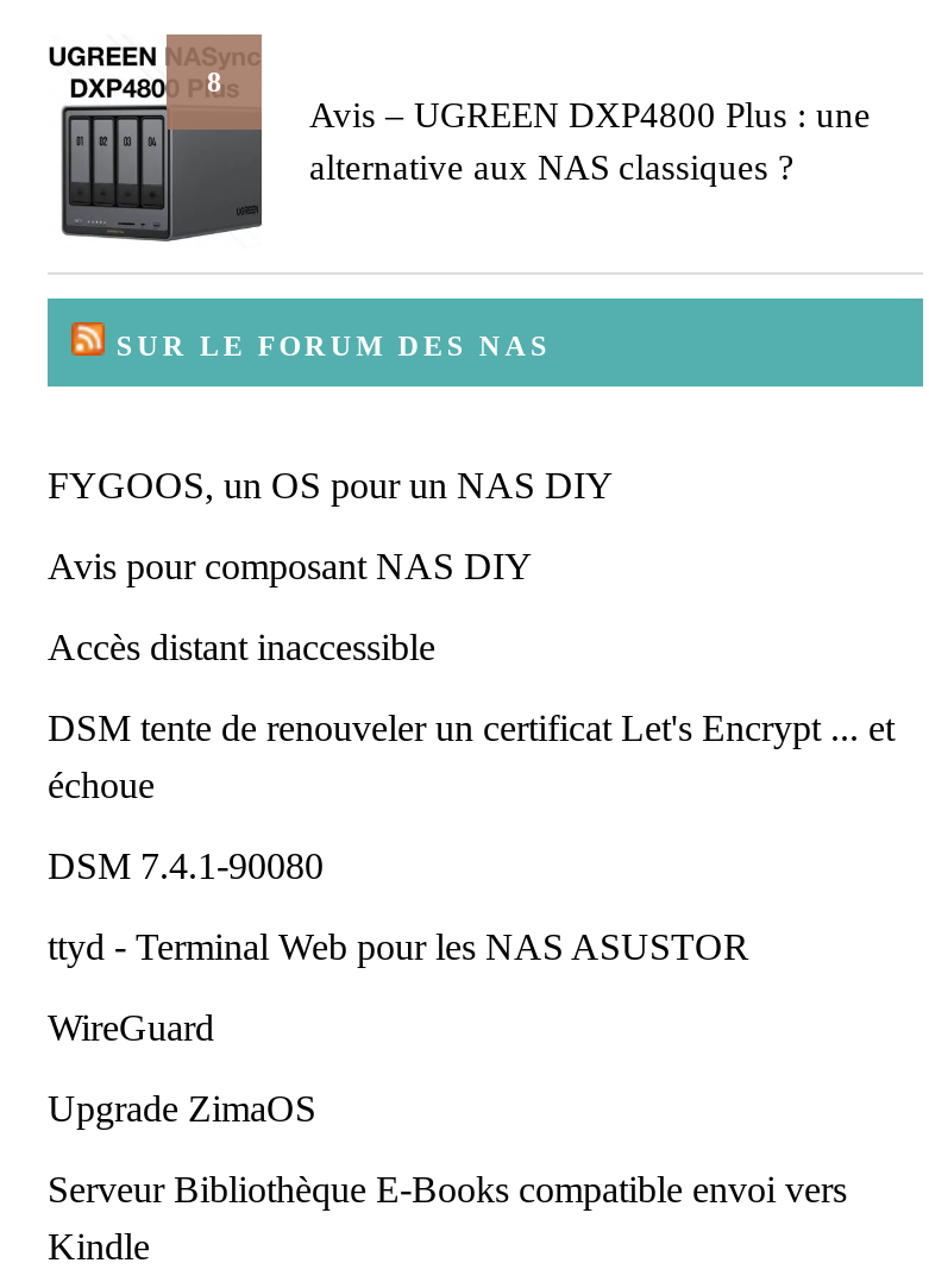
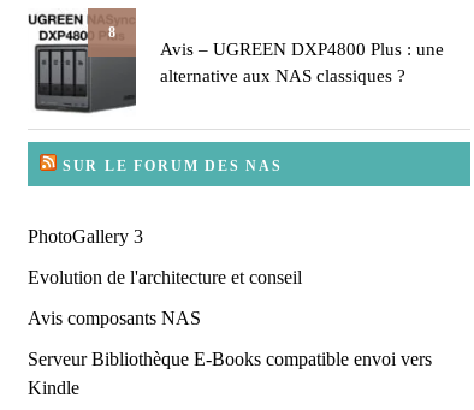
- FYGOOS, un OS pour un NAS DIY
- Avis pour composant NAS DIY
- Accès distant inaccessible
- DSM tente de renouveler un certificat Let's Encrypt ... et
- échoue
- DSM 7.4.1-90080
- ttyd - Terminal Web pour les NAS ASUSTOR
- WireGuard
- Upgrade ZimaOS
+ PhotoGallery 3
+ Evolution de l'architecture et conseil
+ Avis composants NAS
